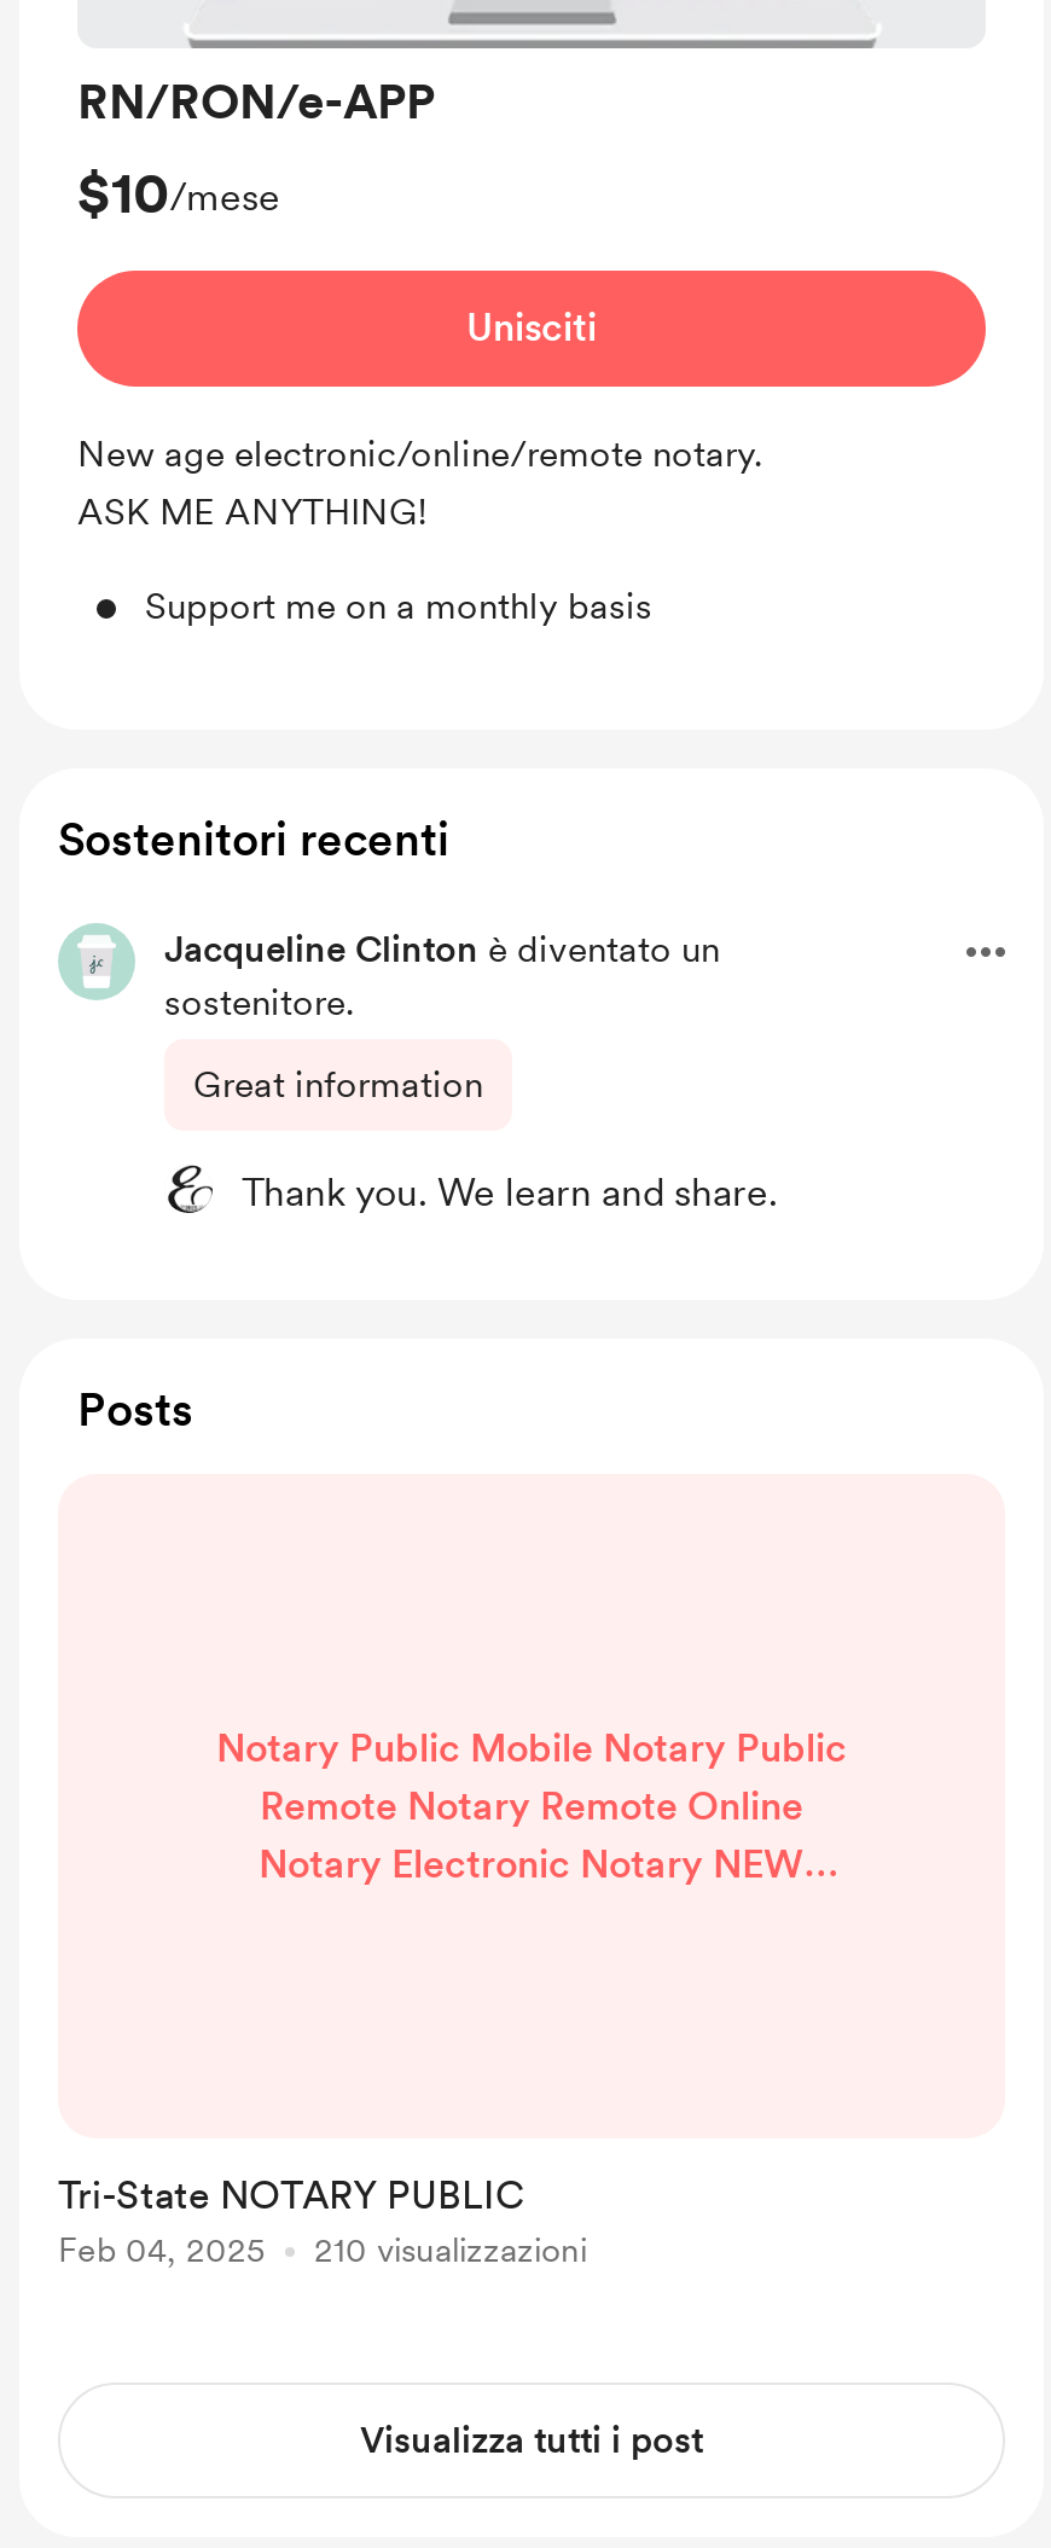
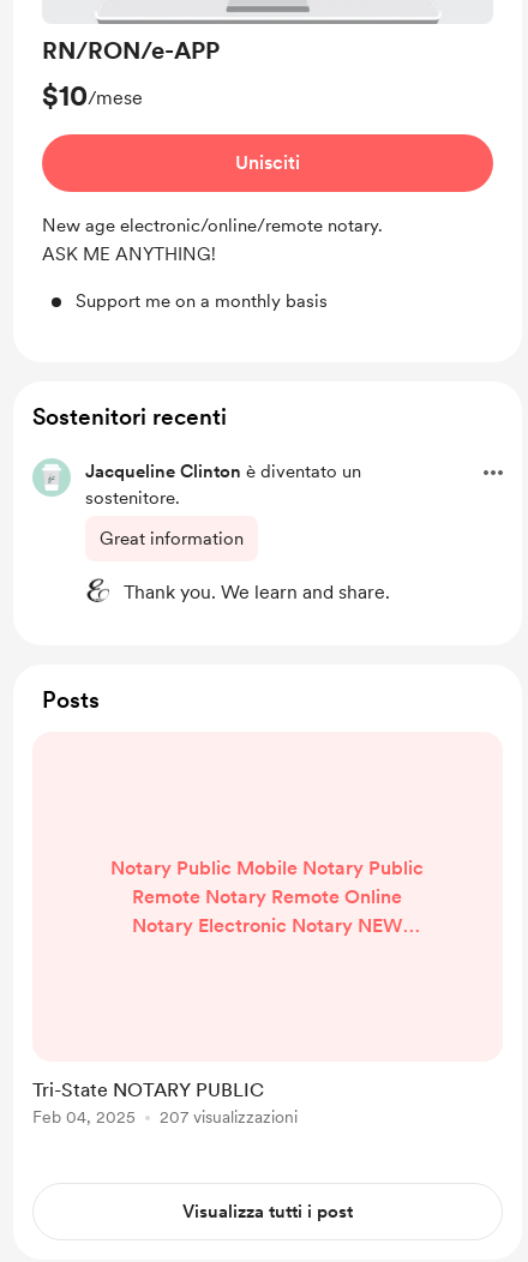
- 210 visualizzazioni
+ 207 visualizzazioni
